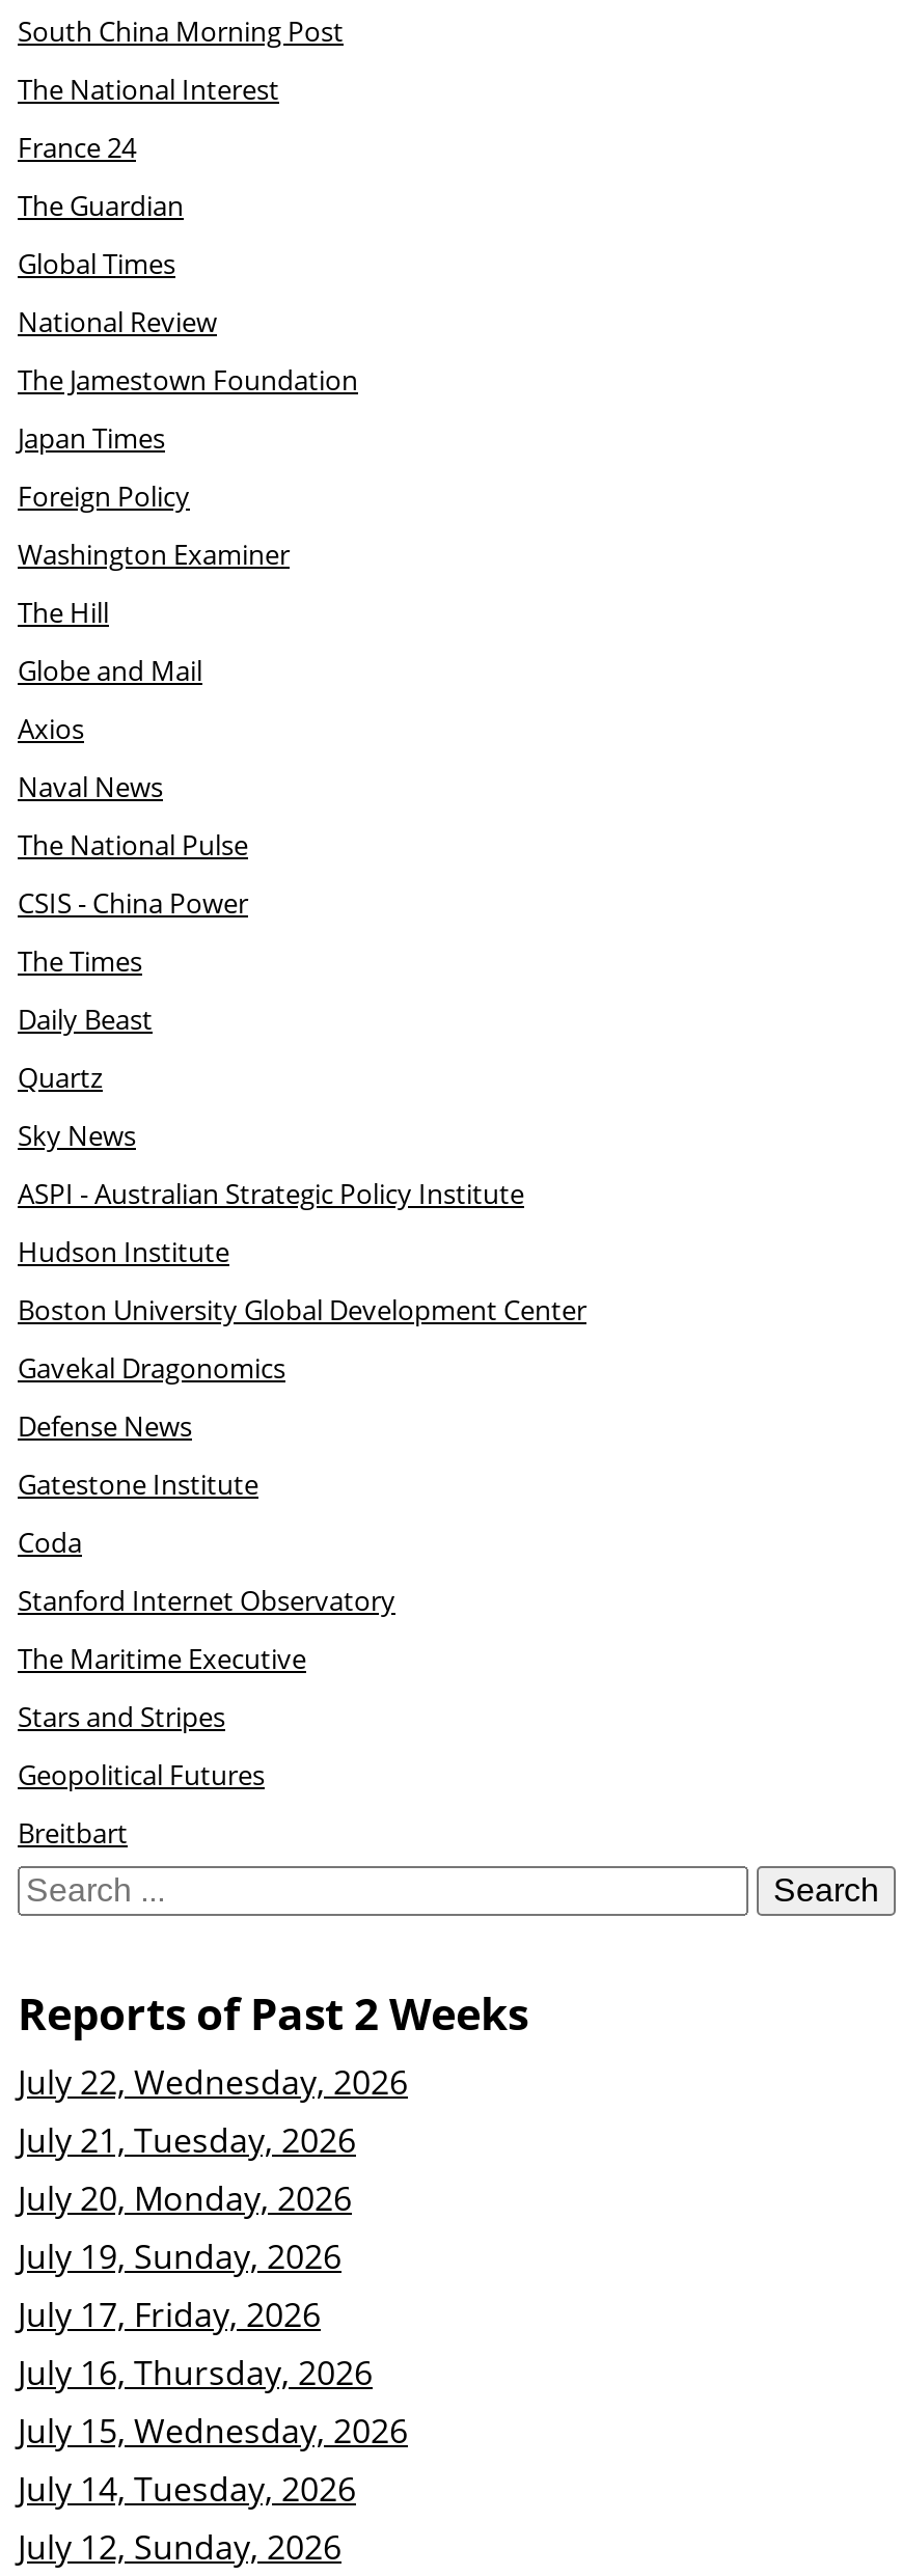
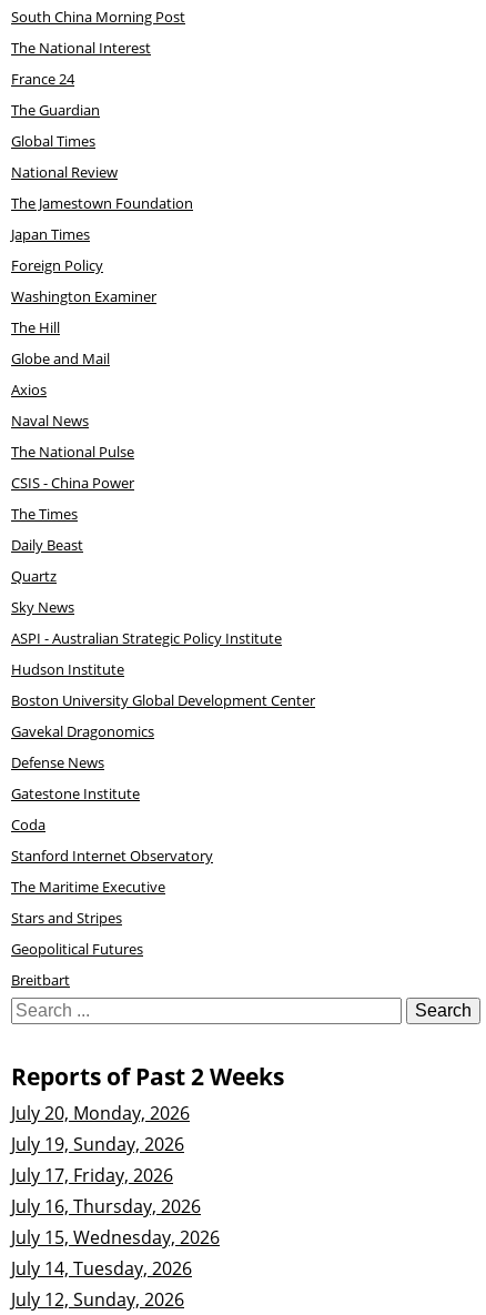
- July 22, Wednesday, 2026
- July 21, Tuesday, 2026
